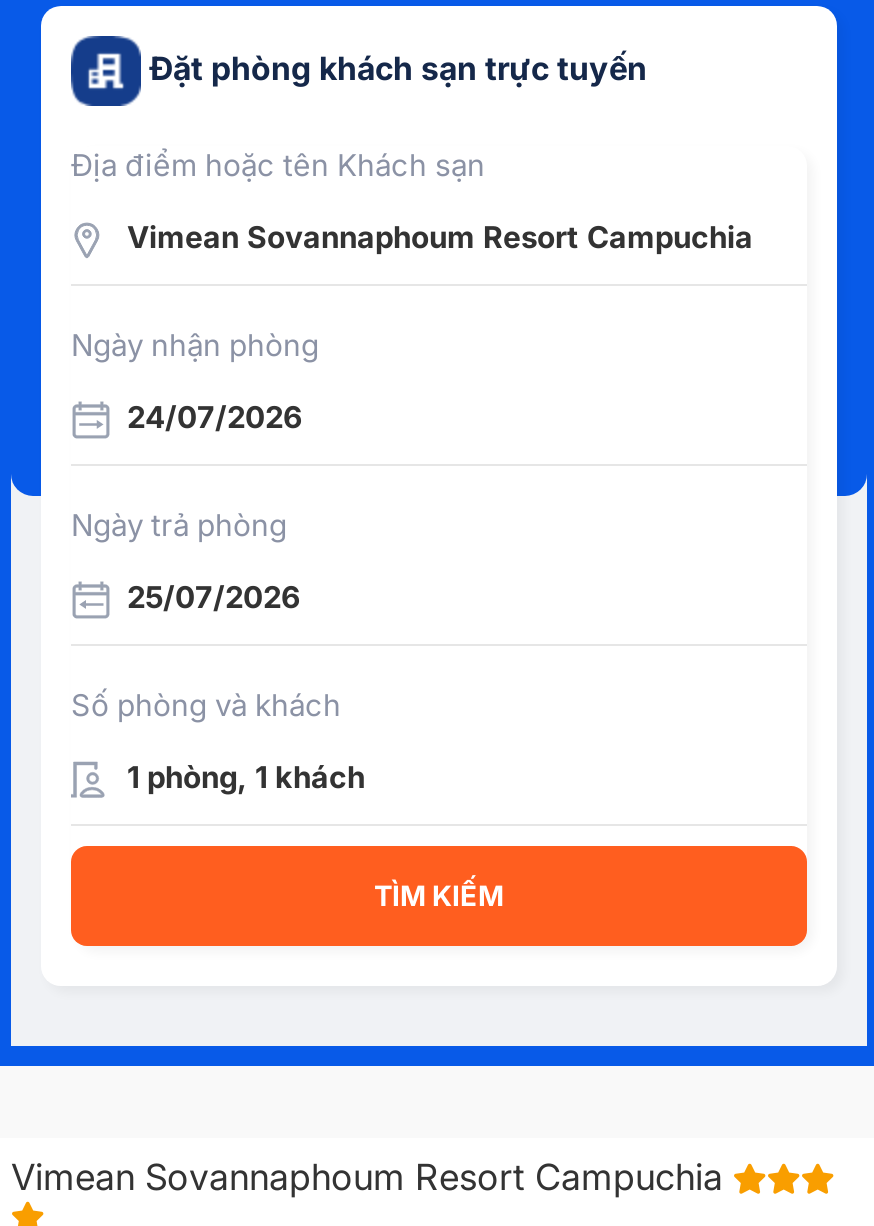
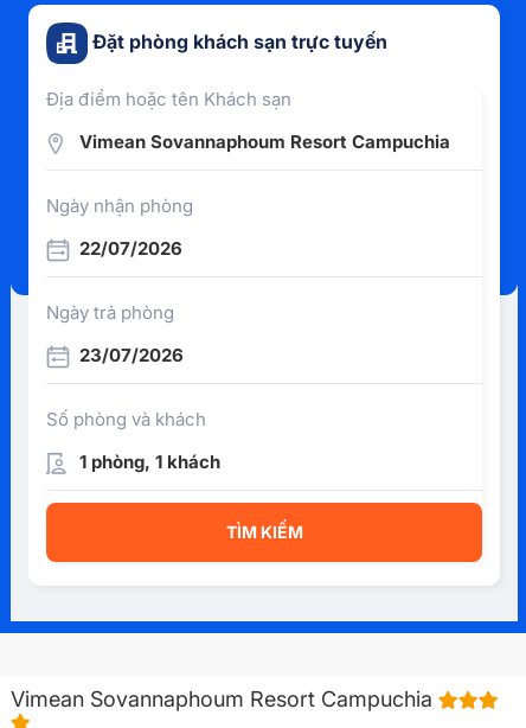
- 24/07/2026
+ 22/07/2026

- 25/07/2026
+ 23/07/2026
